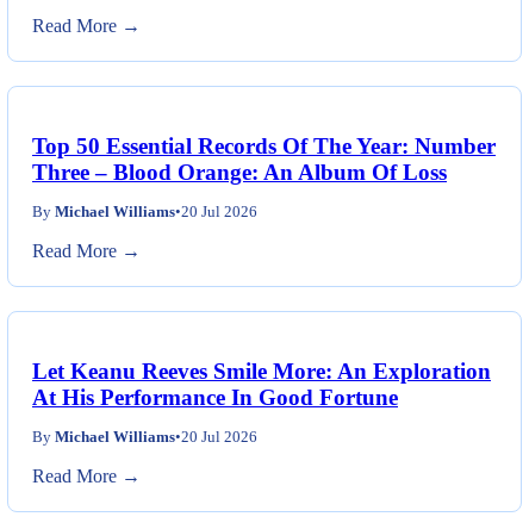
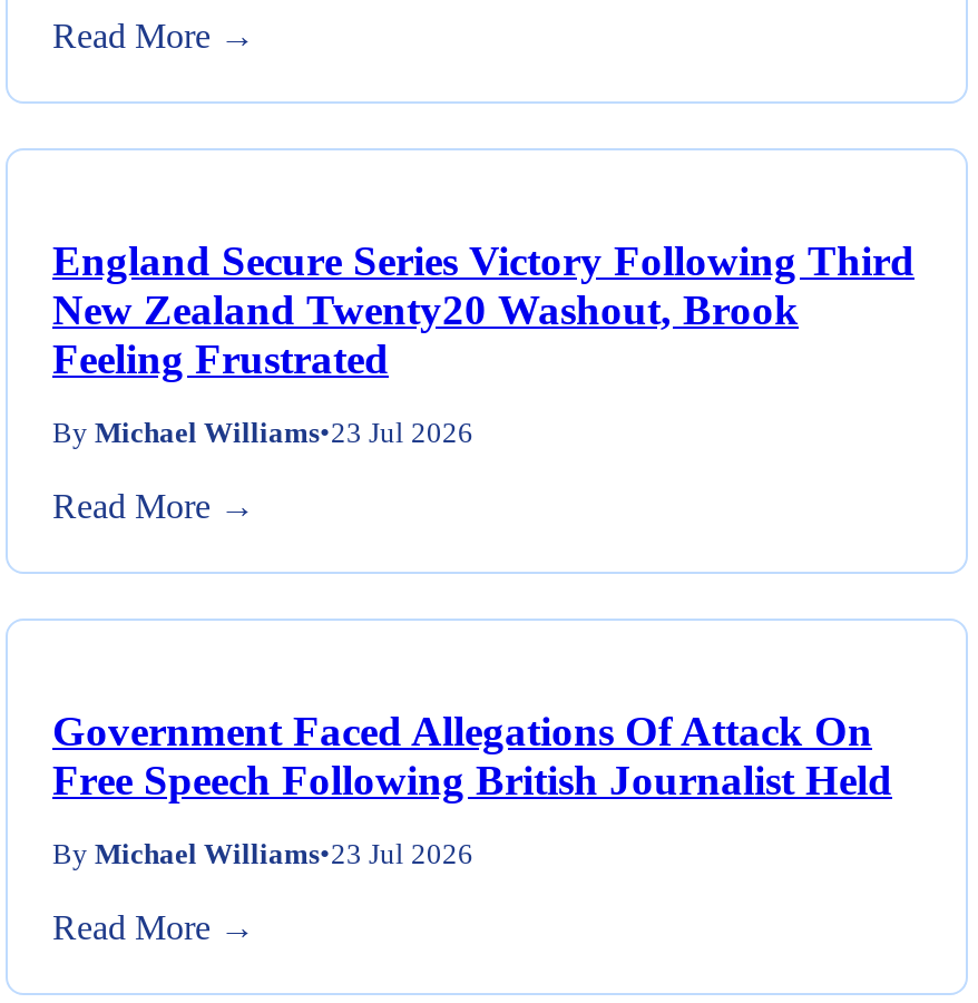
- Top 50 Essential Records Of The Year: Number
- Three – Blood Orange: An Album Of Loss
+ England Secure Series Victory Following Third
+ New Zealand Twenty20 Washout, Brook
+ Feeling Frustrated

- By Michael Williams•20 Jul 2026
+ By Michael Williams•23 Jul 2026

- Let Keanu Reeves Smile More: An Exploration
- At His Performance In Good Fortune
+ Government Faced Allegations Of Attack On
+ Free Speech Following British Journalist Held

- By Michael Williams•20 Jul 2026
+ By Michael Williams•23 Jul 2026
